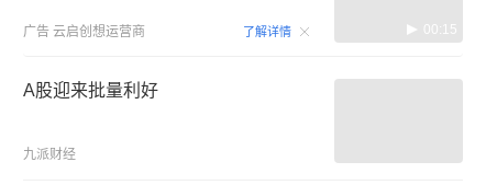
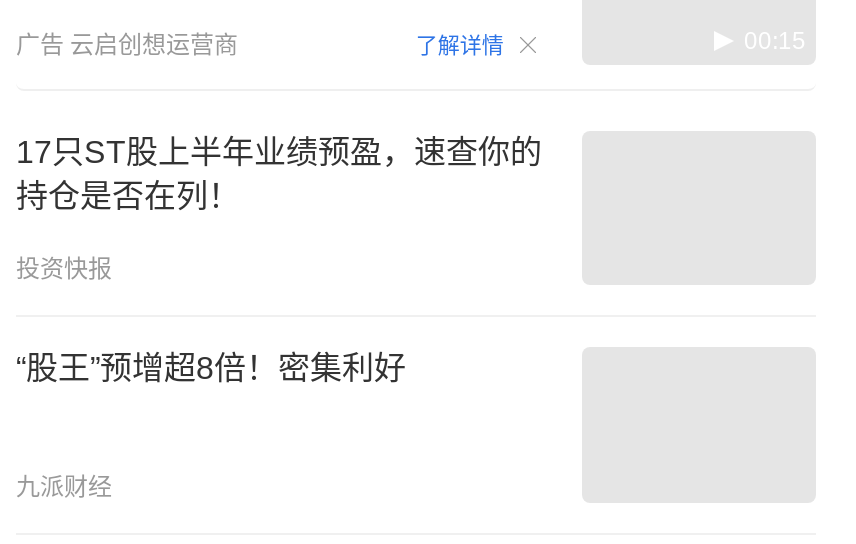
- A股迎来批量利好
+ 17只ST股上半年业绩预盈，速查你的
+ 持仓是否在列！
+ 投资快报
+ “股王”预增超8倍！密集利好
